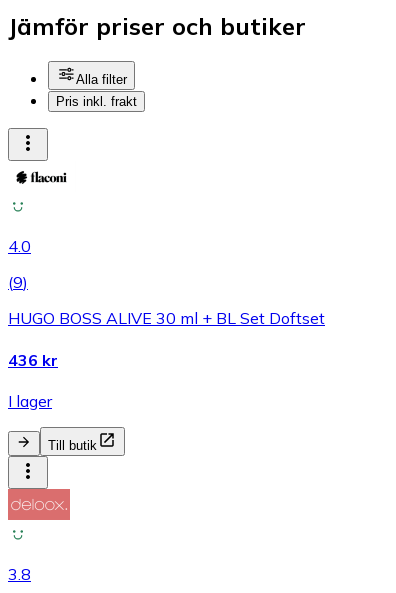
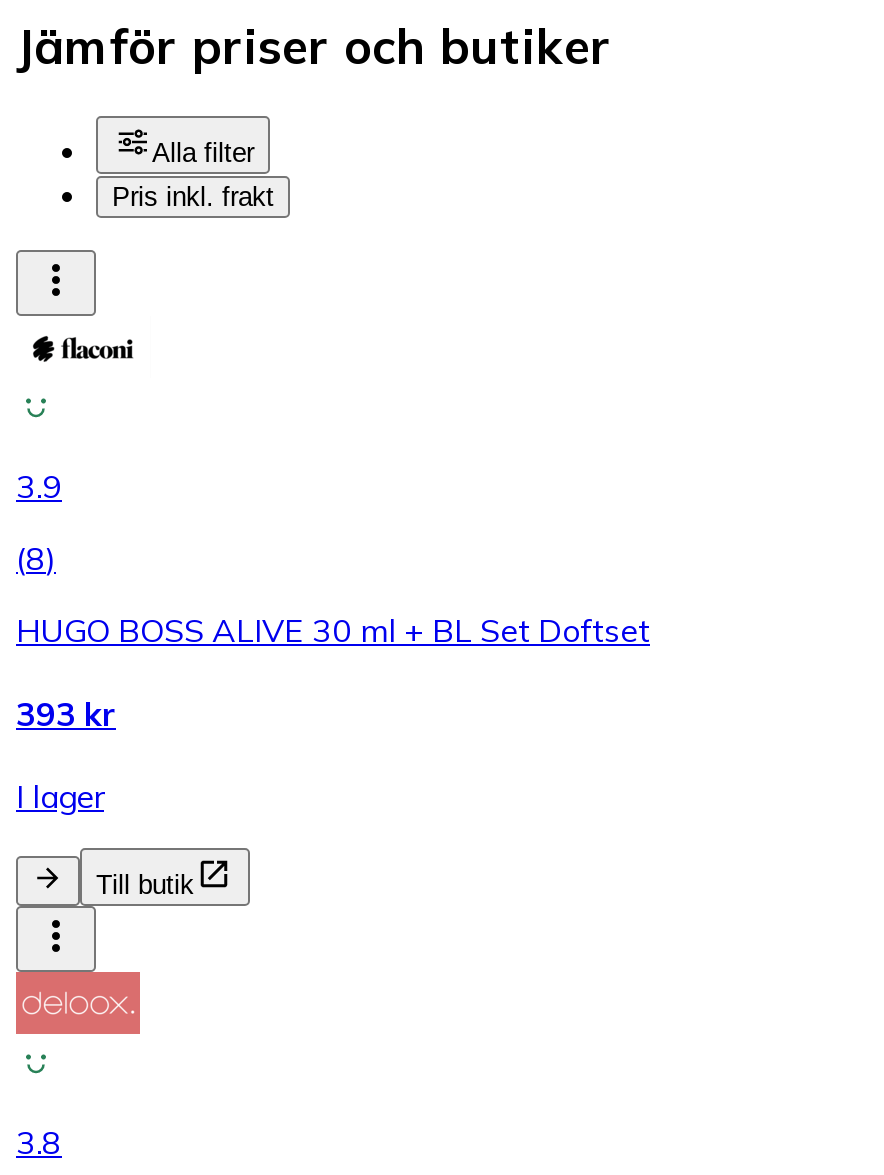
- 4.0
+ 3.9

- (9)
+ (8)

- 436 kr
+ 393 kr
